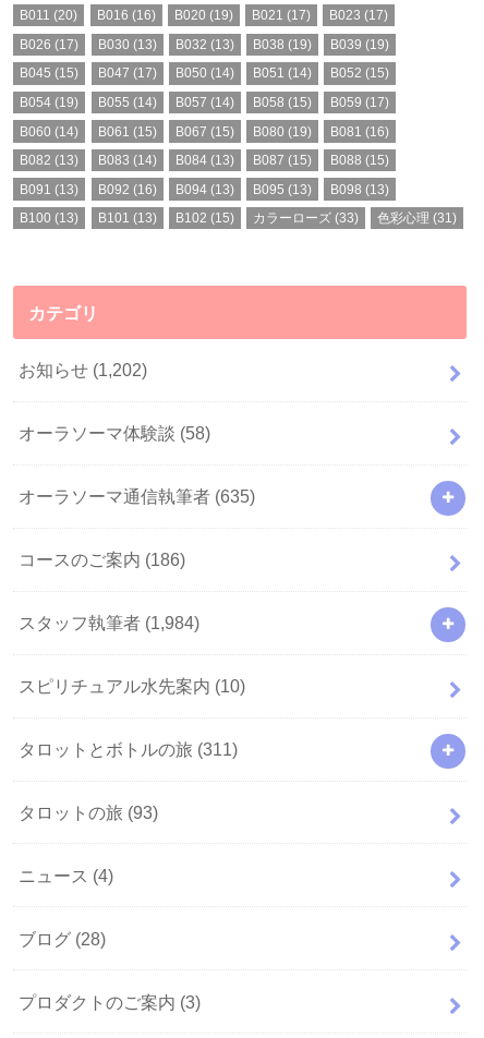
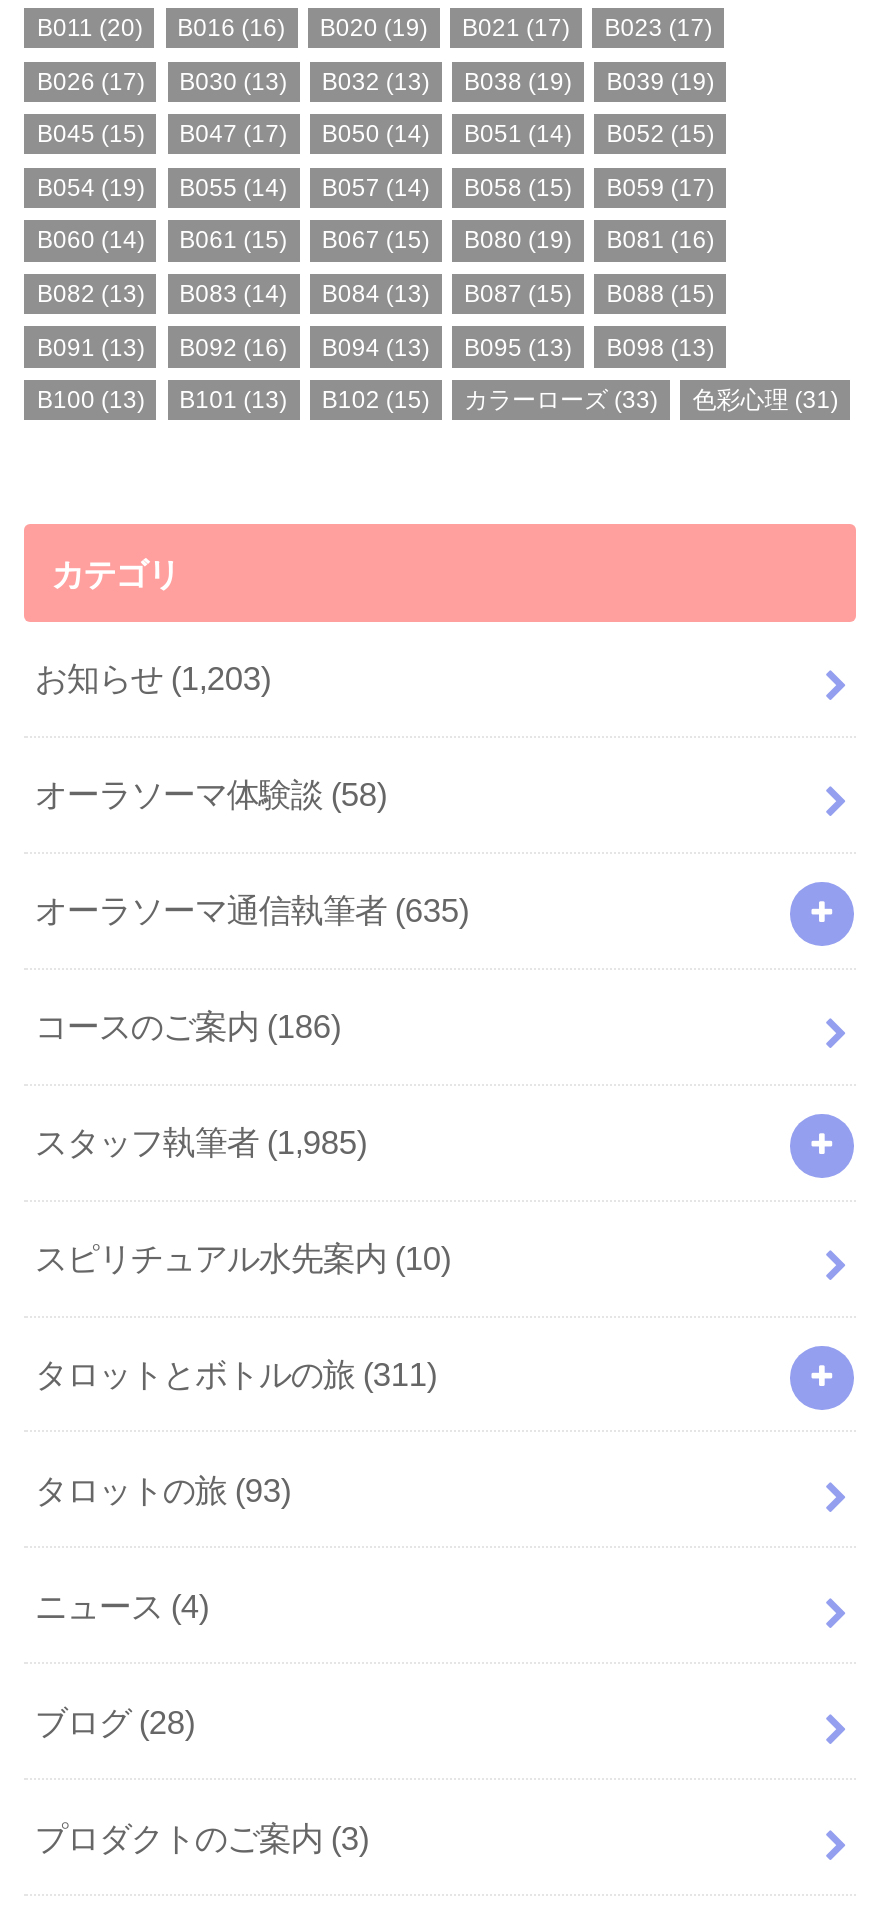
- お知らせ(1,202)
+ お知らせ(1,203)

- スタッフ執筆者(1,984)
+ スタッフ執筆者(1,985)
